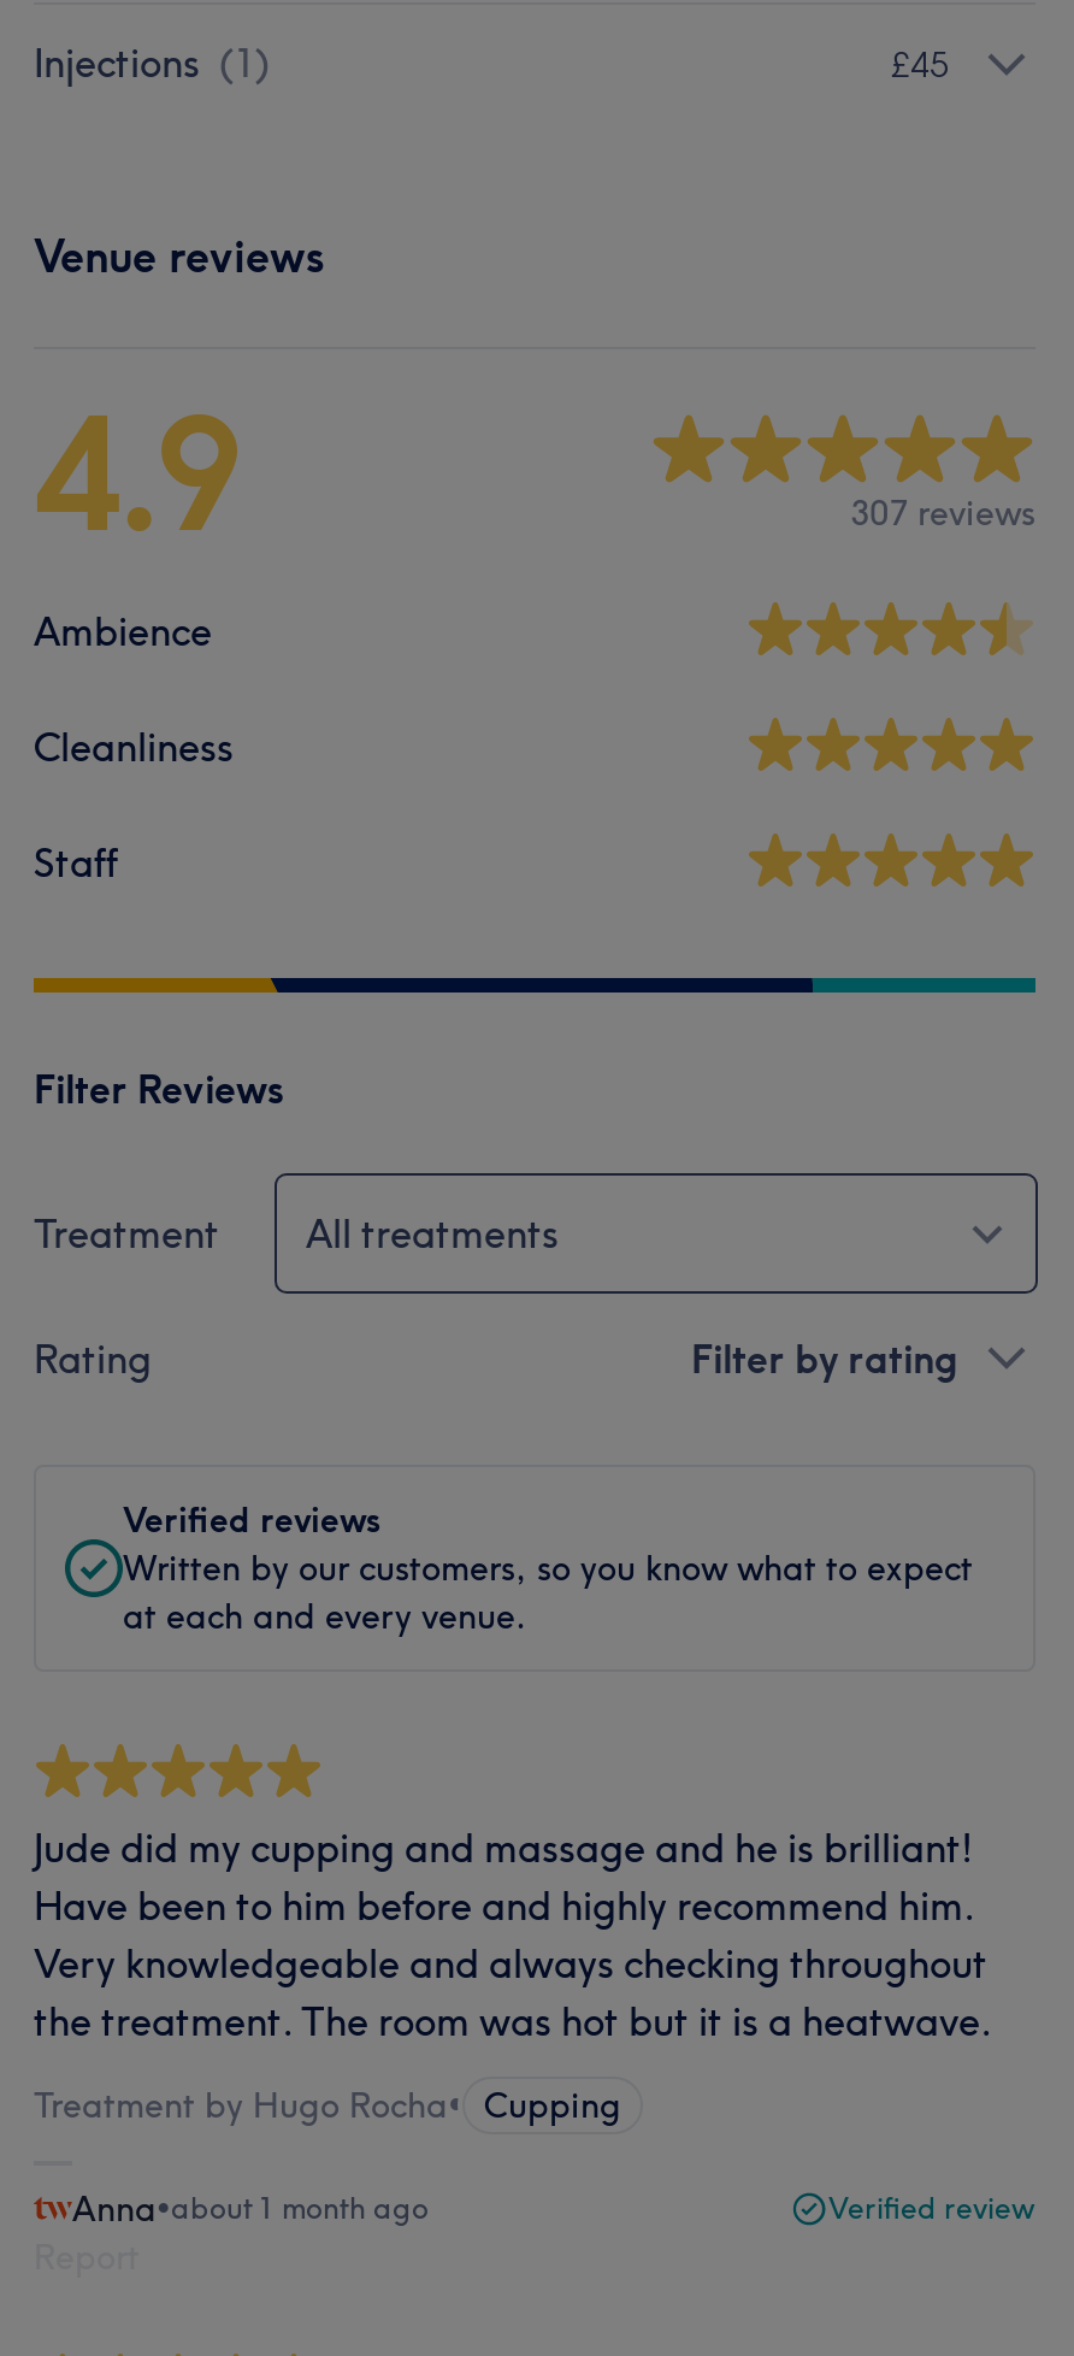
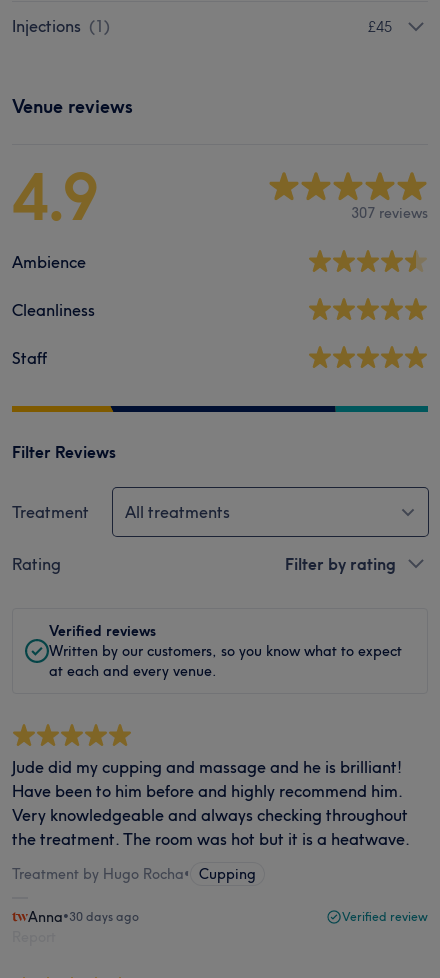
- Anna•about 1 month ago
+ Anna•30 days ago
